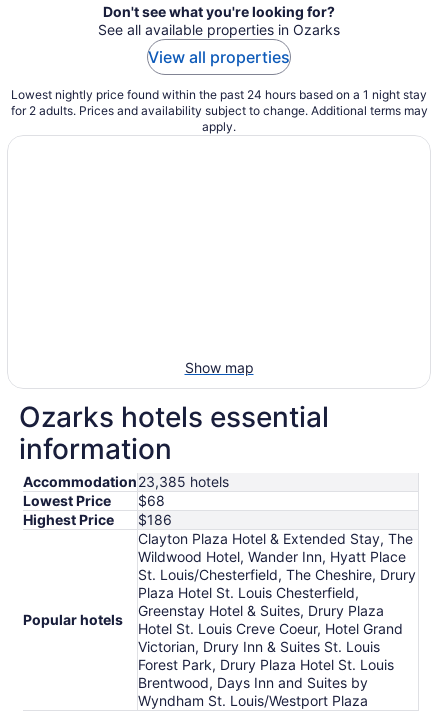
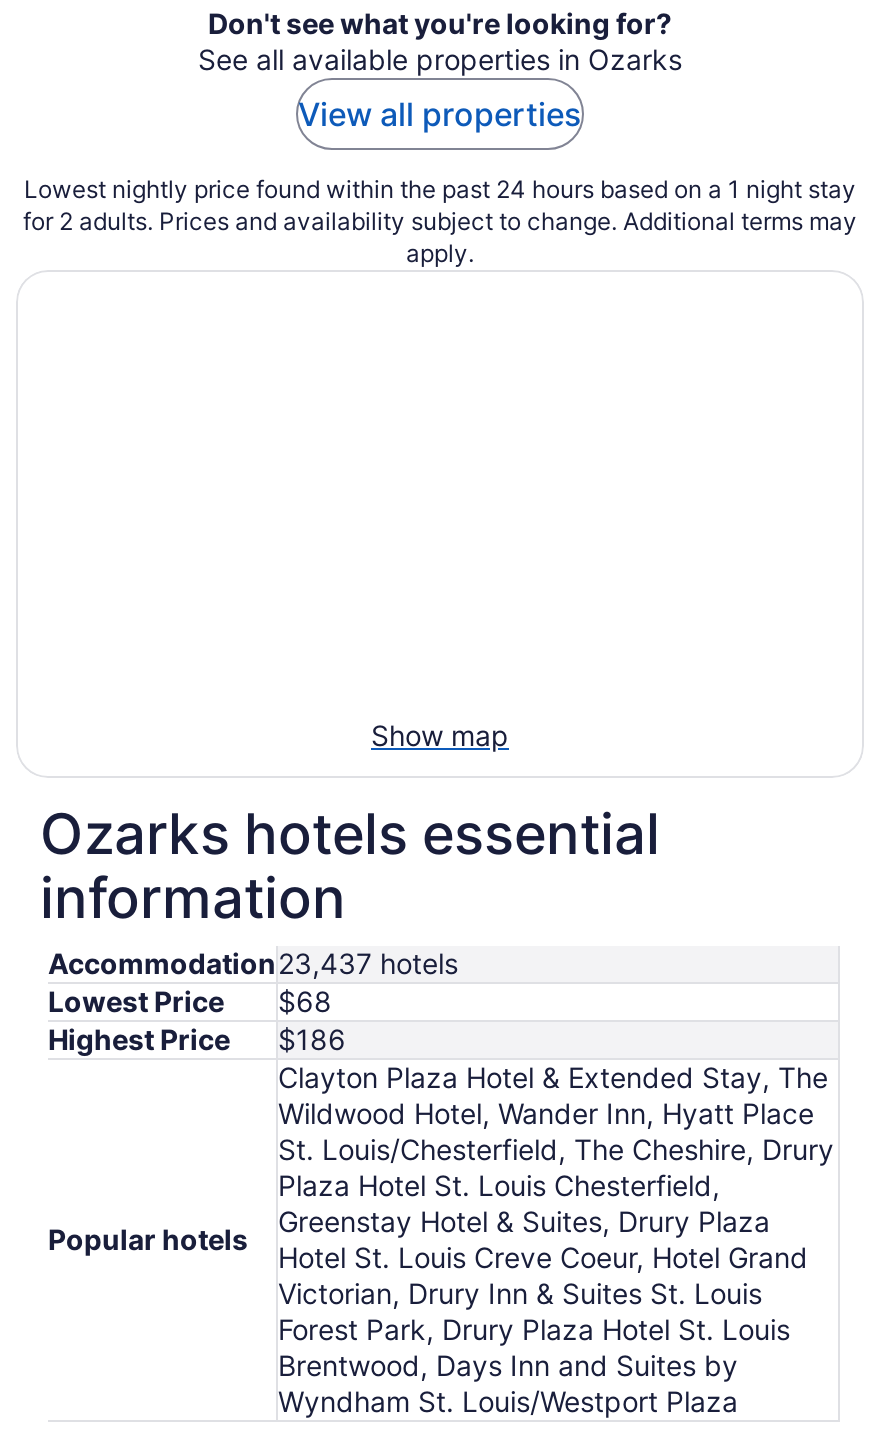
- Accommodation 23,385 hotels
+ Accommodation 23,437 hotels
